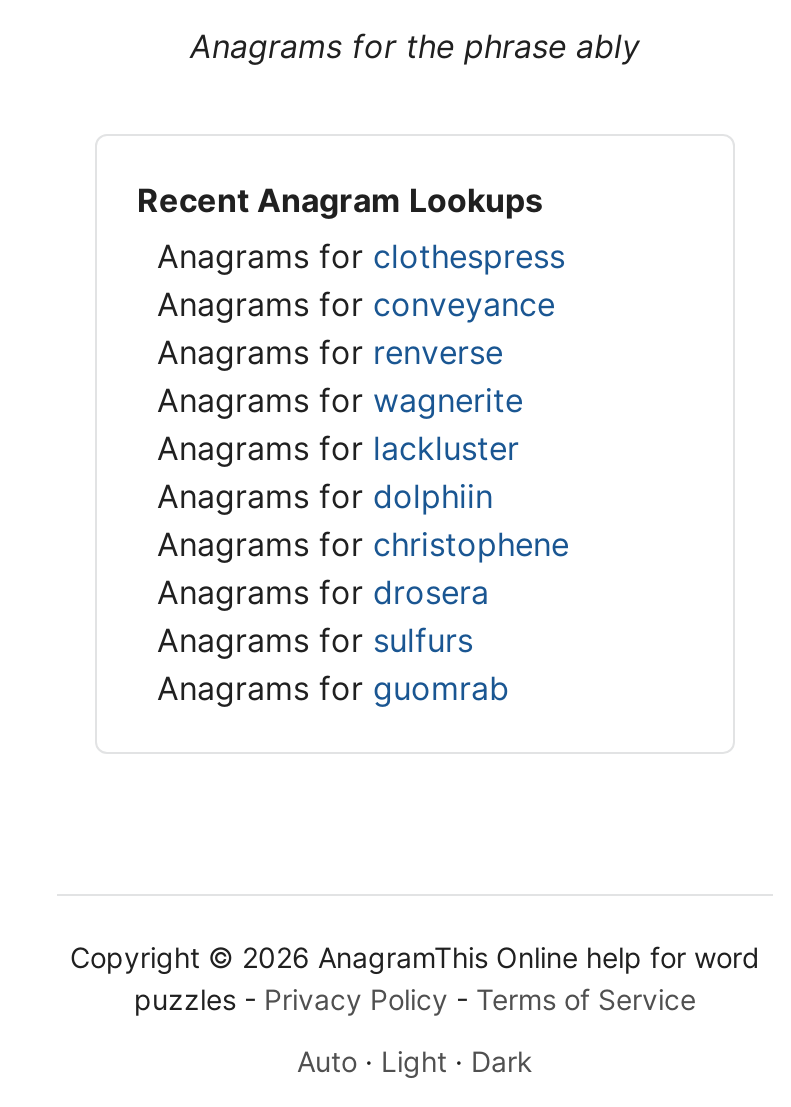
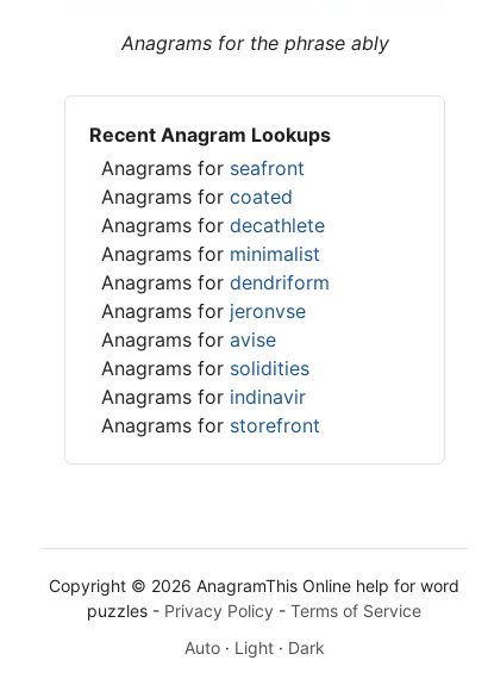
- Anagrams for clothespress
+ Anagrams for seafront

- Anagrams for conveyance
+ Anagrams for coated

- Anagrams for renverse
+ Anagrams for decathlete

- Anagrams for wagnerite
+ Anagrams for minimalist

- Anagrams for lackluster
+ Anagrams for dendriform

- Anagrams for dolphiin
+ Anagrams for jeronvse

- Anagrams for christophene
+ Anagrams for avise

- Anagrams for drosera
+ Anagrams for solidities

- Anagrams for sulfurs
+ Anagrams for indinavir

- Anagrams for guomrab
+ Anagrams for storefront
